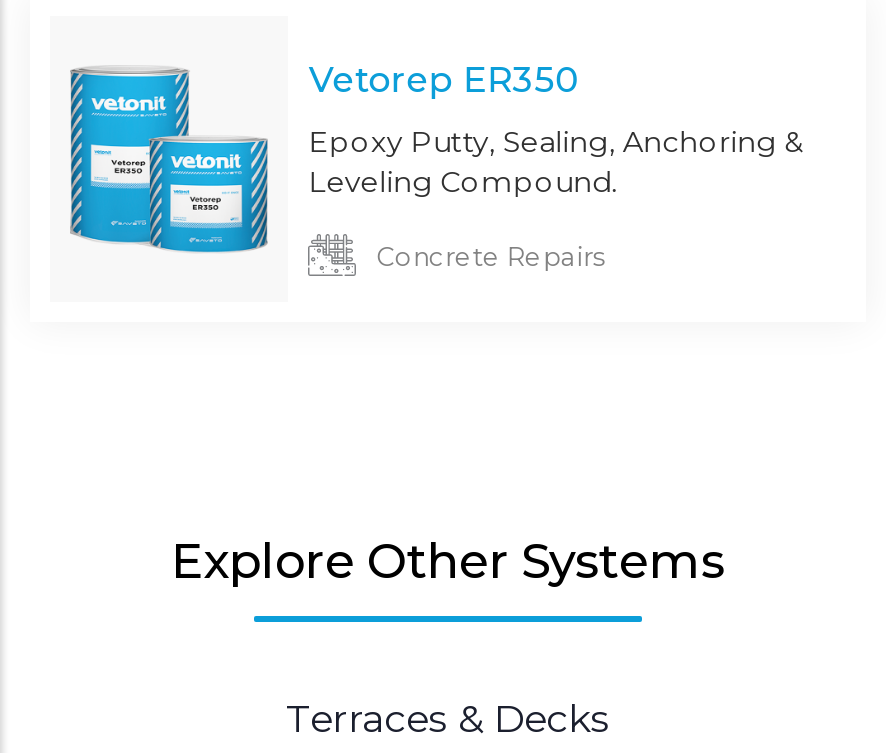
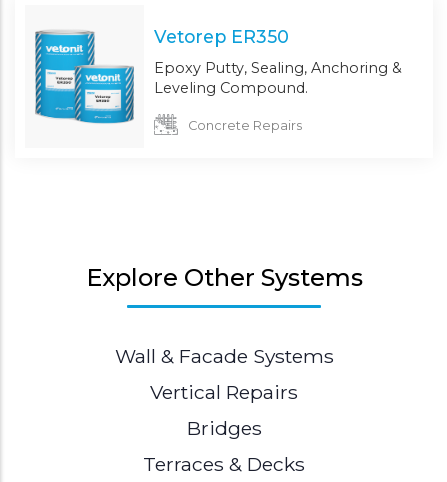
+ Wall & Facade Systems
+ Vertical Repairs
+ Bridges
